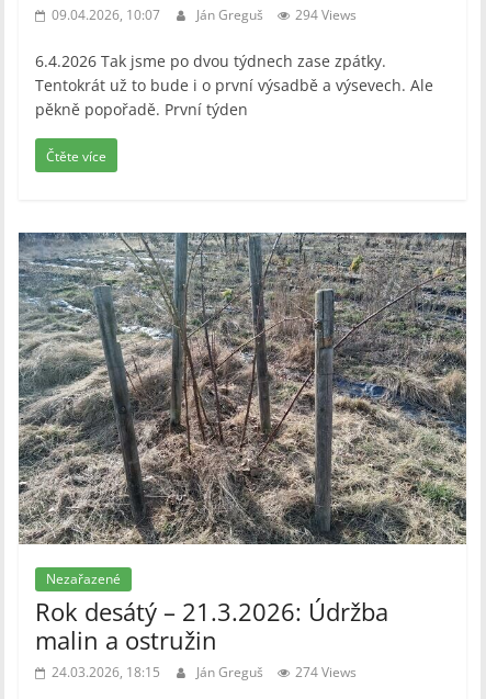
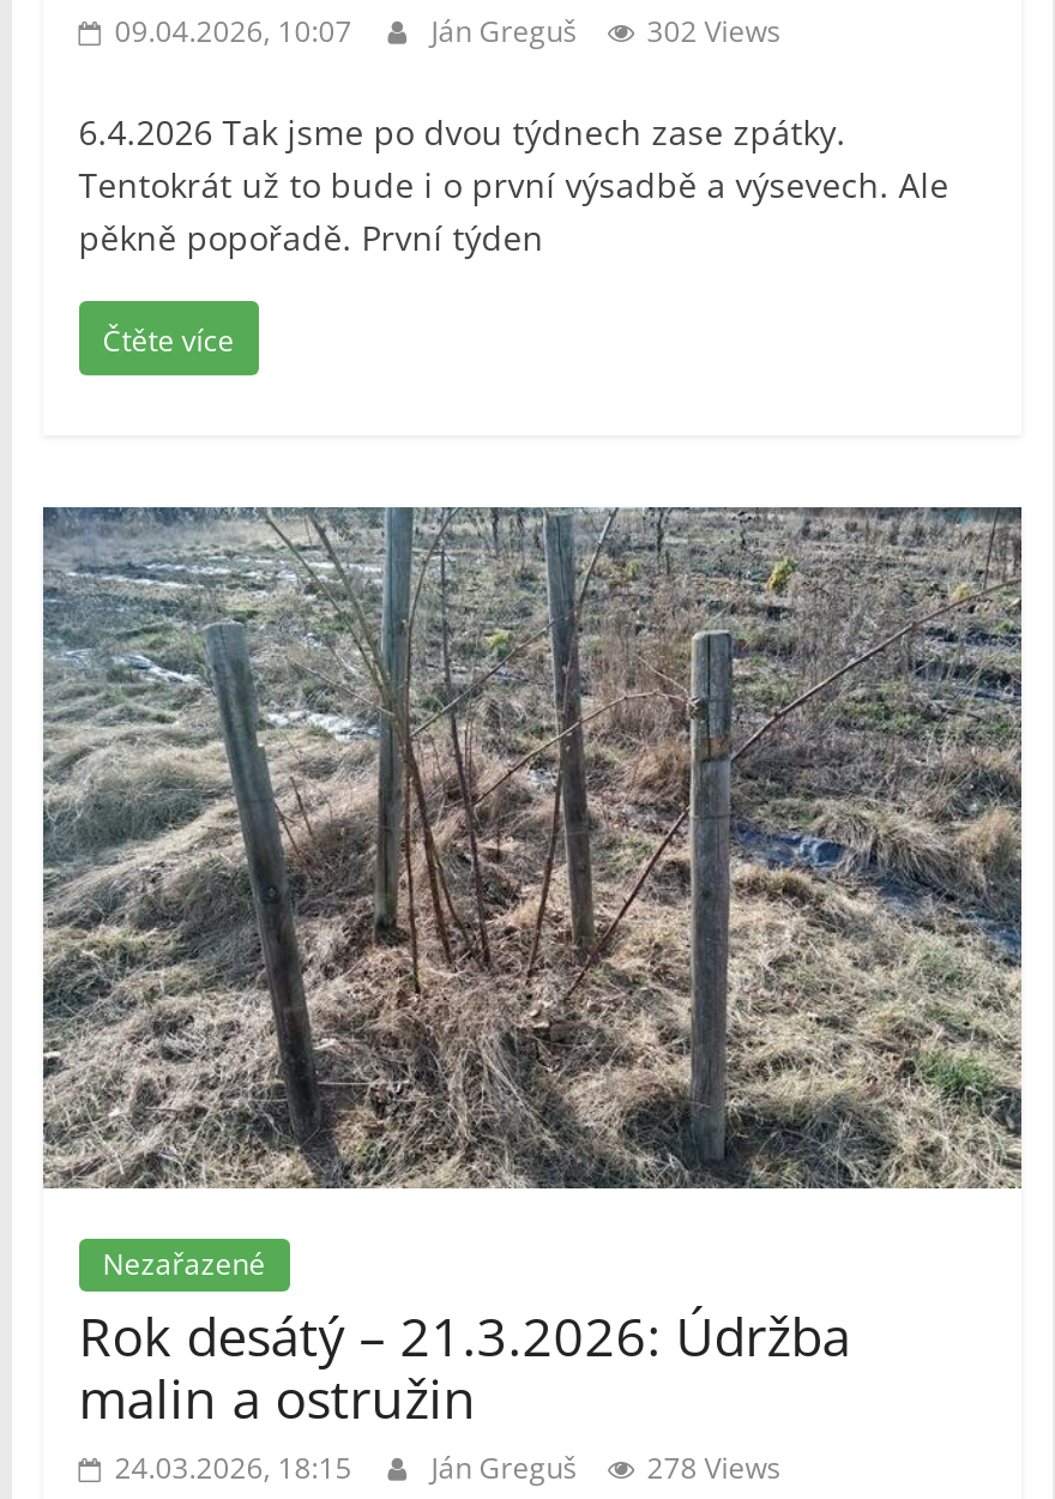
- 09.04.2026, 10:07 Ján Greguš 294 Views
+ 09.04.2026, 10:07 Ján Greguš 302 Views

- 24.03.2026, 18:15 Ján Greguš 274 Views
+ 24.03.2026, 18:15 Ján Greguš 278 Views
